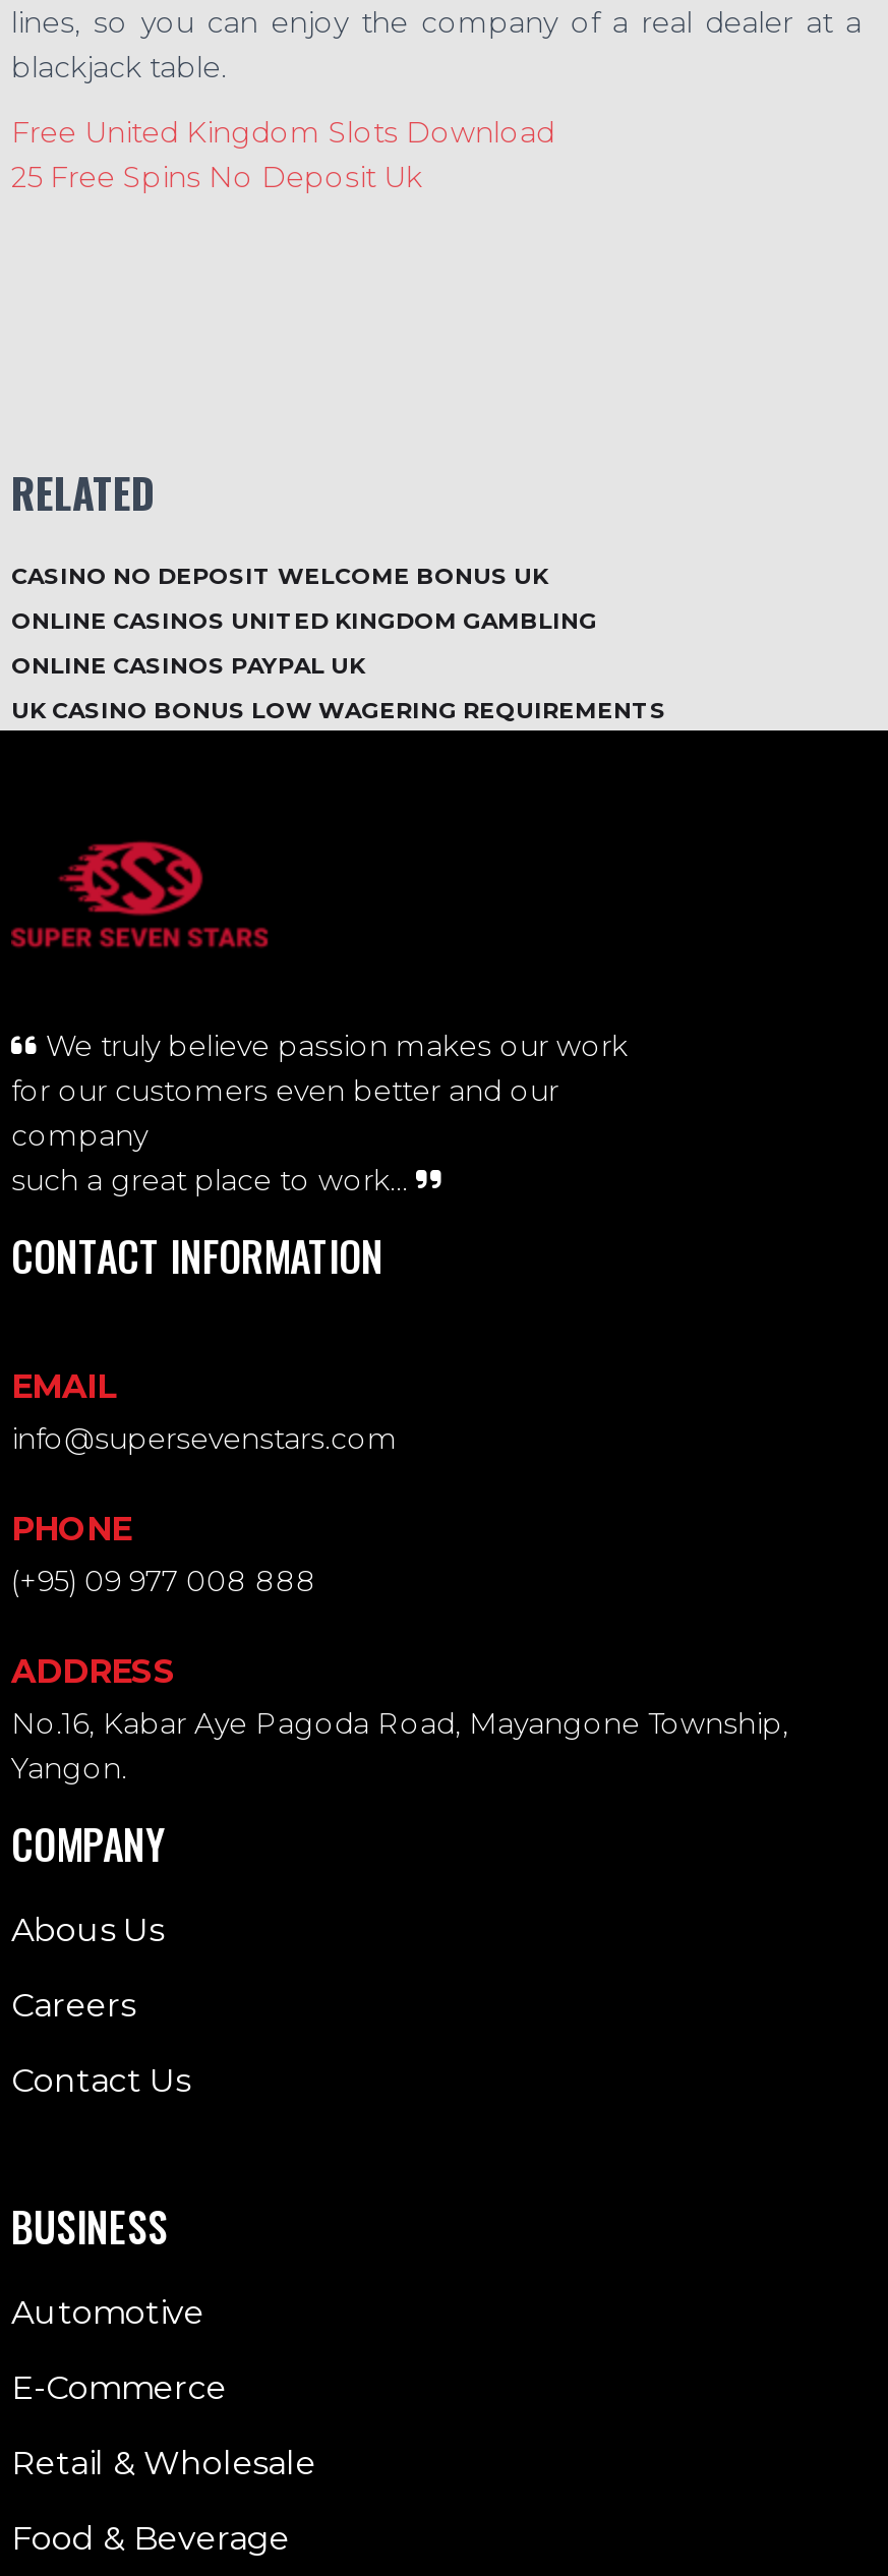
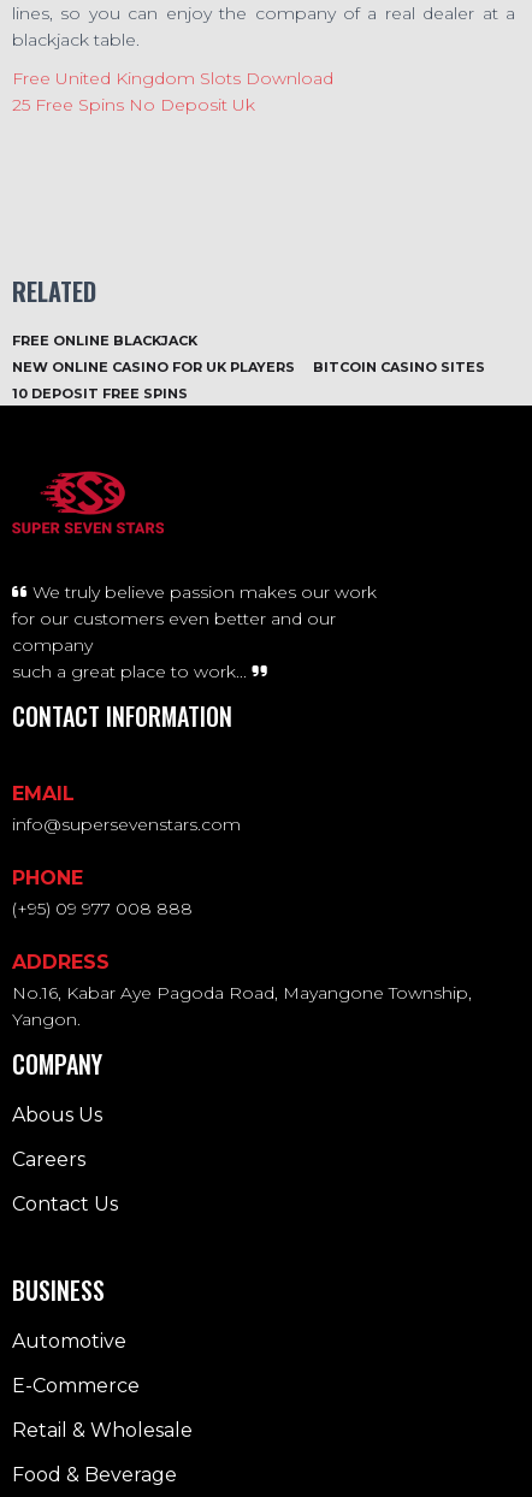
- CASINO NO DEPOSIT WELCOME BONUS UK
- ONLINE CASINOS UNITED KINGDOM GAMBLING
- ONLINE CASINOS PAYPAL UK
- UK CASINO BONUS LOW WAGERING REQUIREMENTS
+ FREE ONLINE BLACKJACK
+ NEW ONLINE CASINO FOR UK PLAYERS
+ BITCOIN CASINO SITES
+ 10 DEPOSIT FREE SPINS
